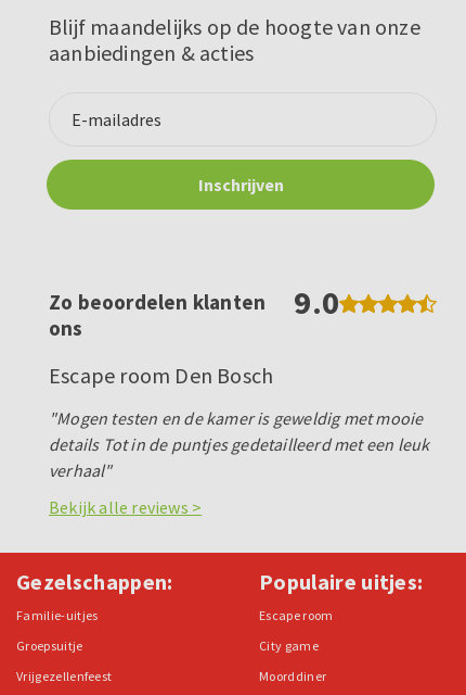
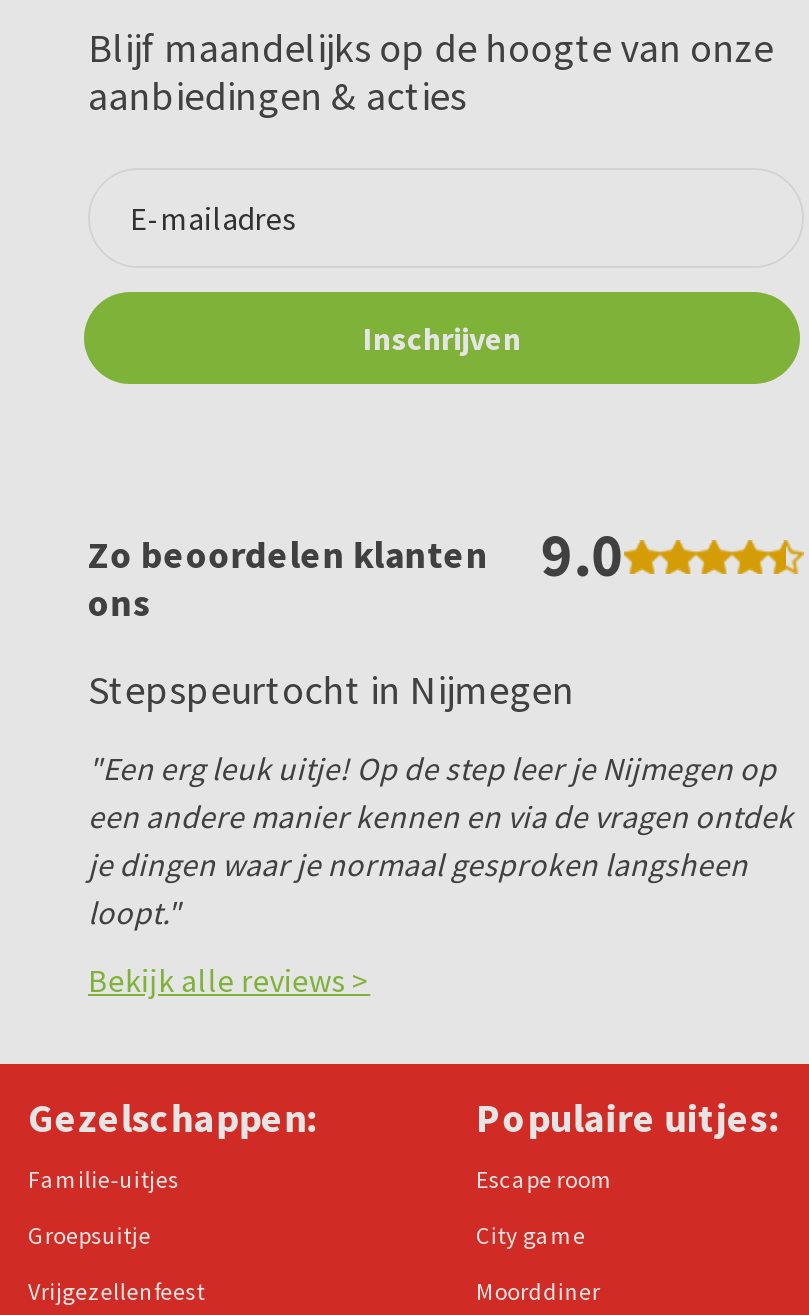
- Escape room Den Bosch
+ Stepspeurtocht in Nijmegen

- "Mogen testen en de kamer is geweldig met mooie
- details Tot in de puntjes gedetailleerd met een leuk
- verhaal"
+ "Een erg leuk uitje! Op de step leer je Nijmegen op
+ een andere manier kennen en via de vragen ontdek
+ je dingen waar je normaal gesproken langsheen
+ loopt."
